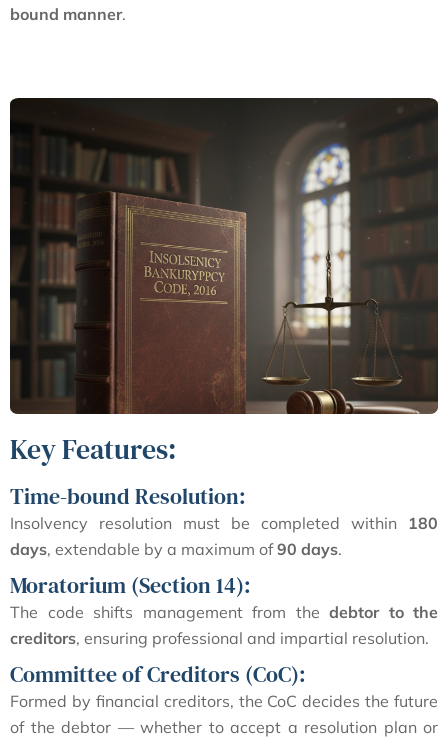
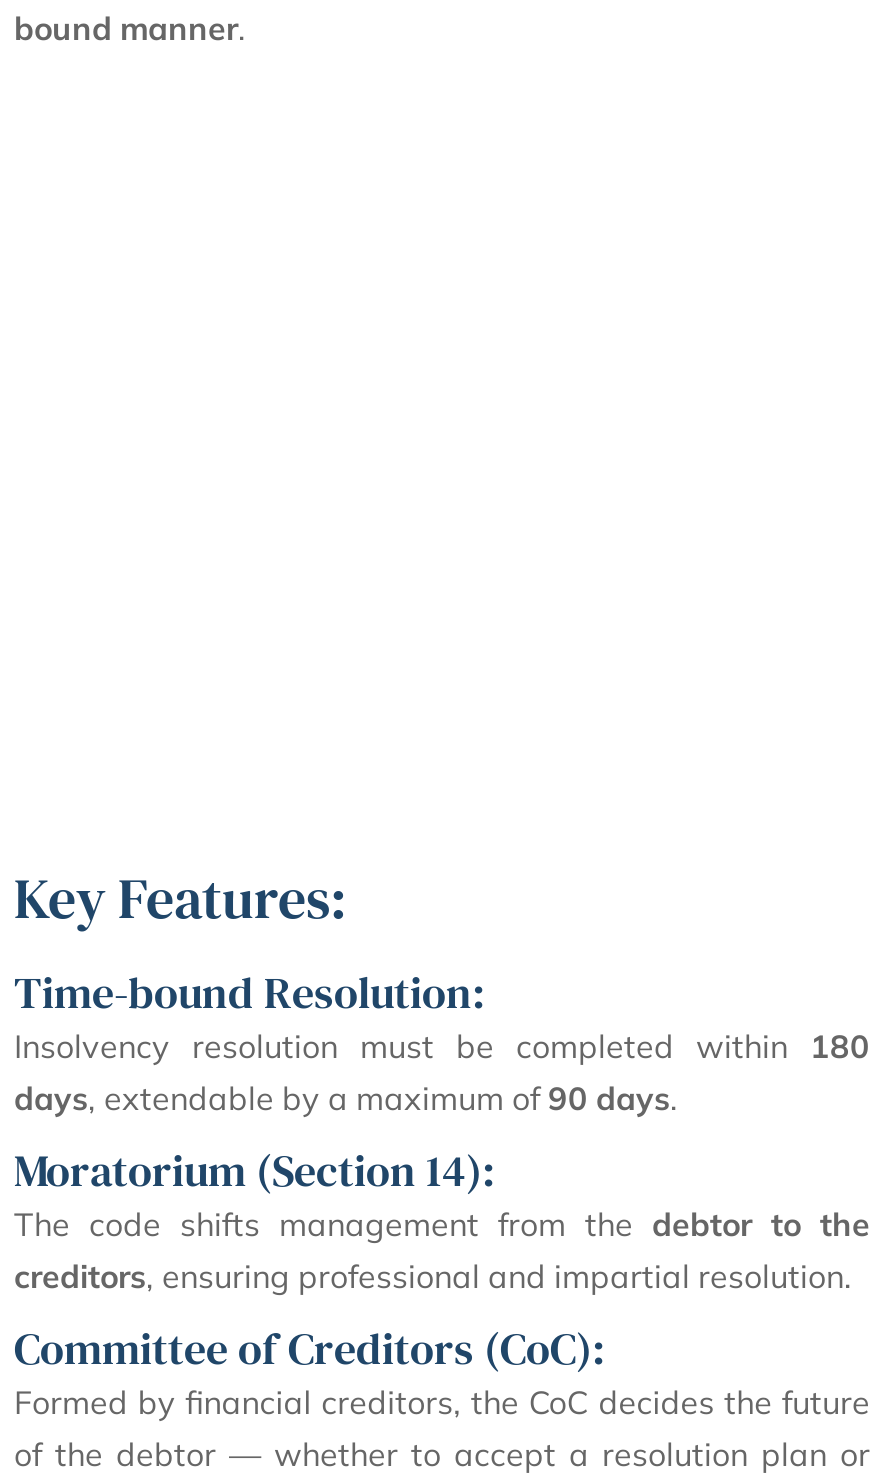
- [image]
